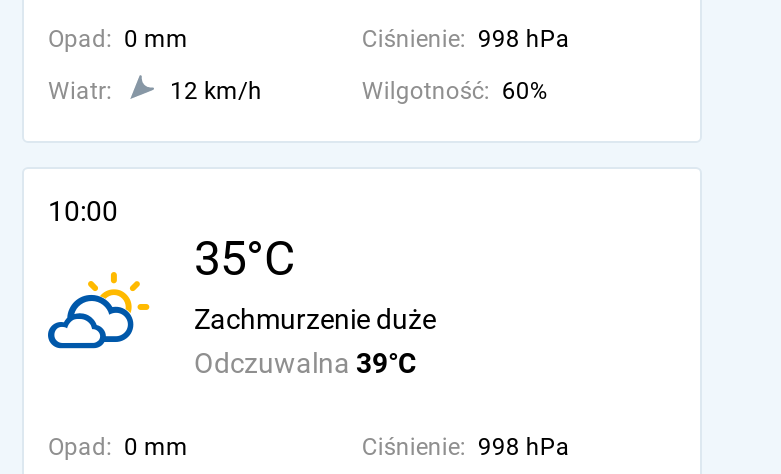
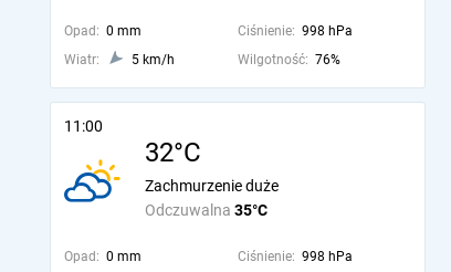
- 12 km/h
- Wilgotność: 60%
+ 5 km/h
+ Wilgotność: 76%

- 10:00
- 35°C
+ 11:00
+ 32°C

- Odczuwalna 39°C
+ Odczuwalna 35°C
